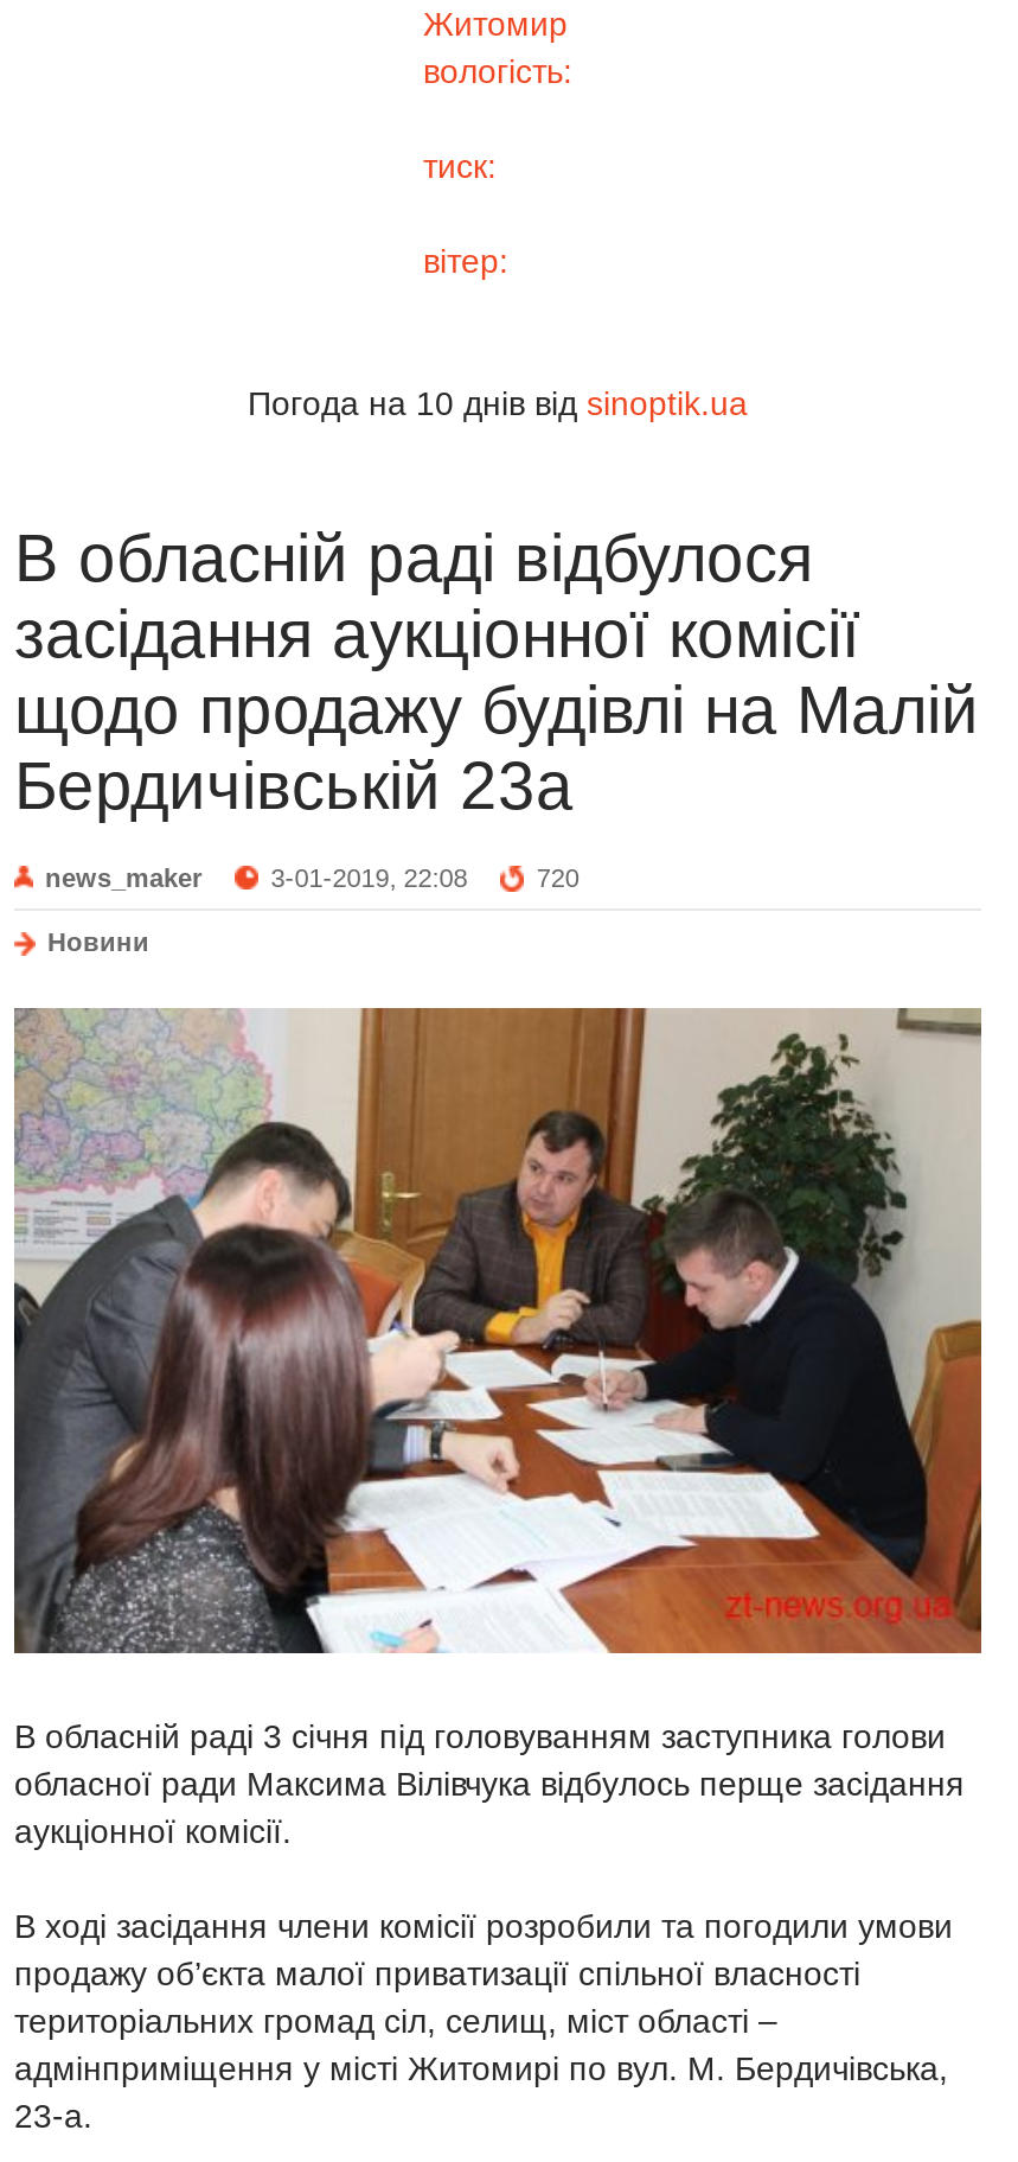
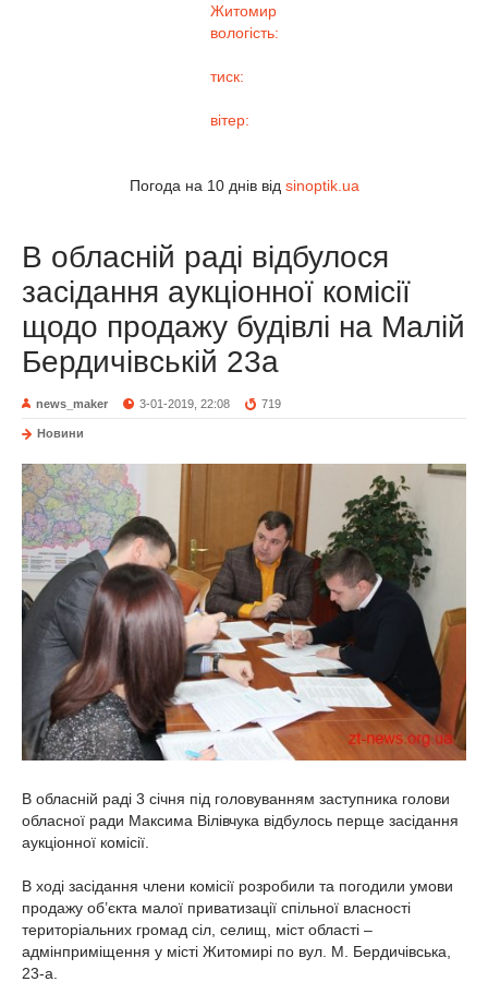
- 720
+ 719
